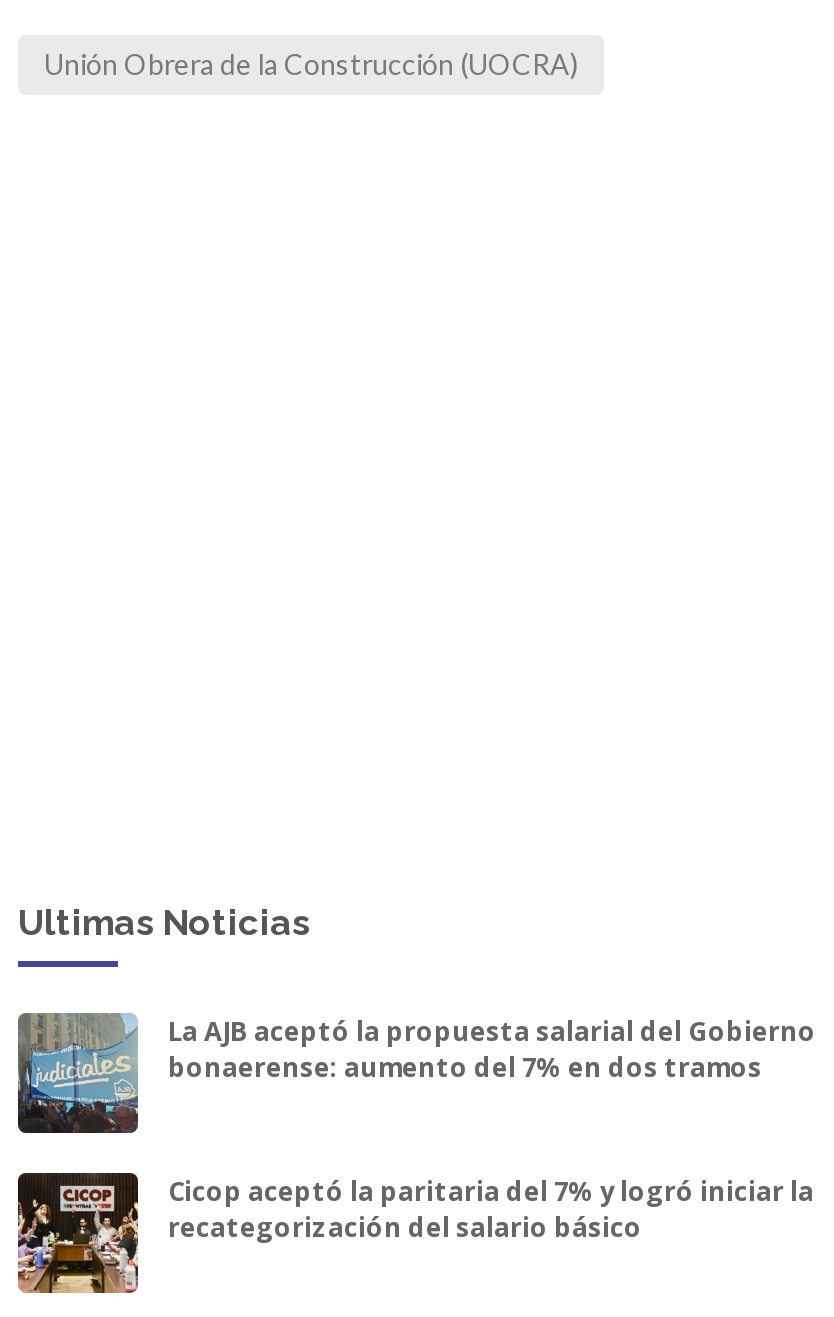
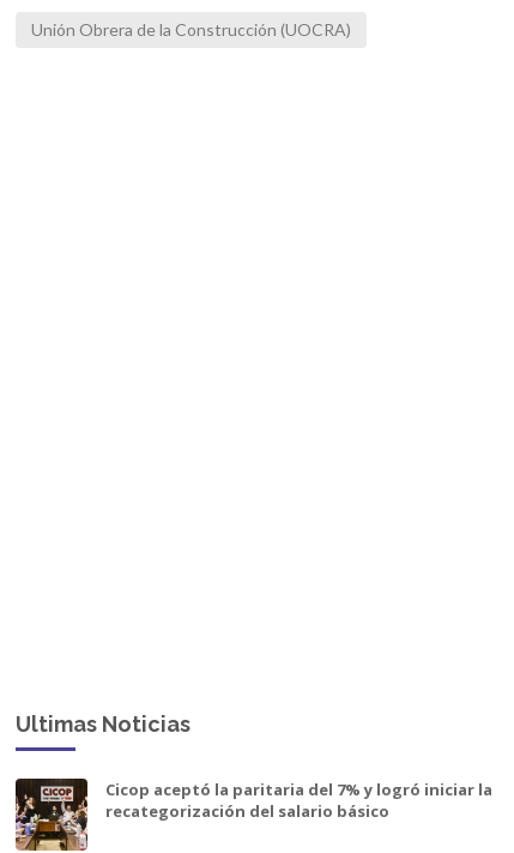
moved down: Ultimas Noticias

- [image]
- La AJB aceptó la propuesta salarial del Gobierno
- bonaerense: aumento del 7% en dos tramos
